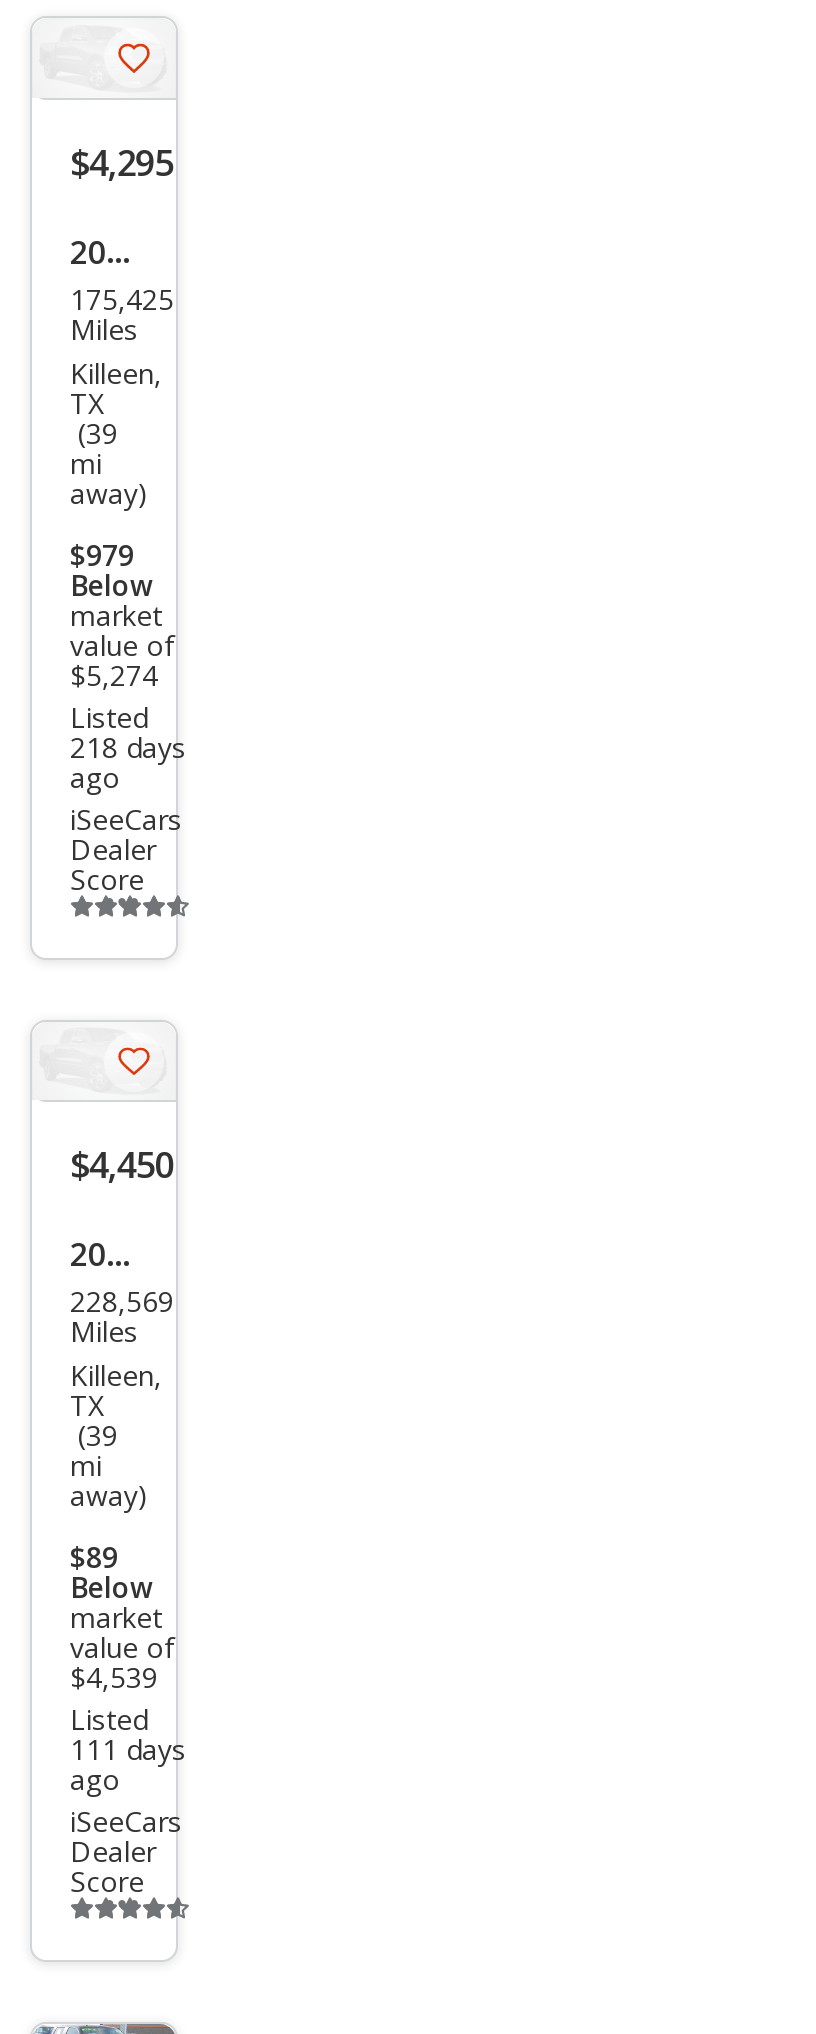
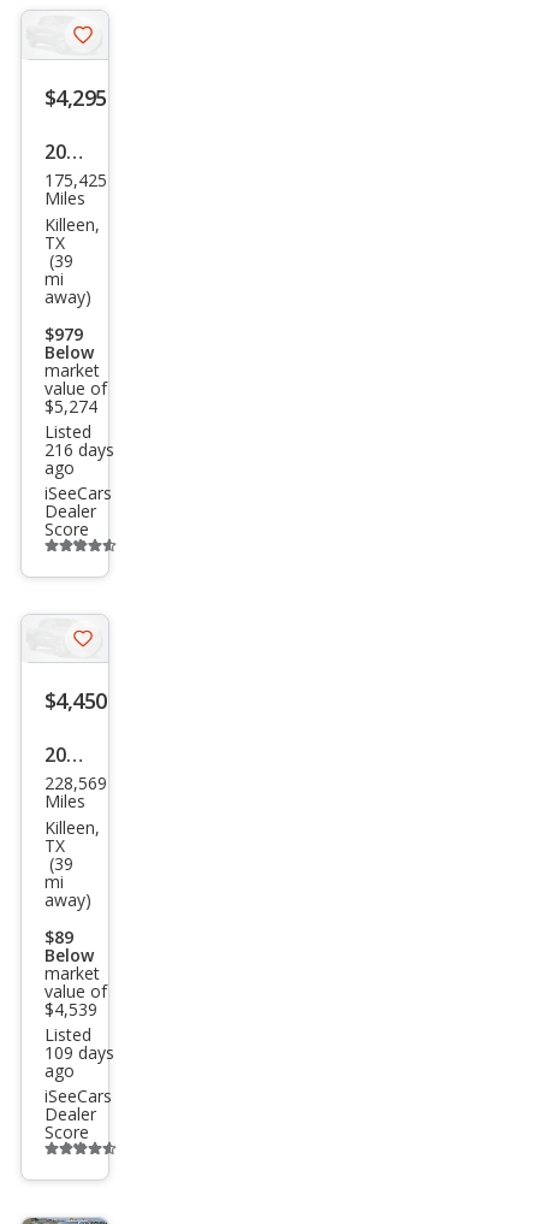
- 218 days
+ 216 days

- 111 days
+ 109 days
